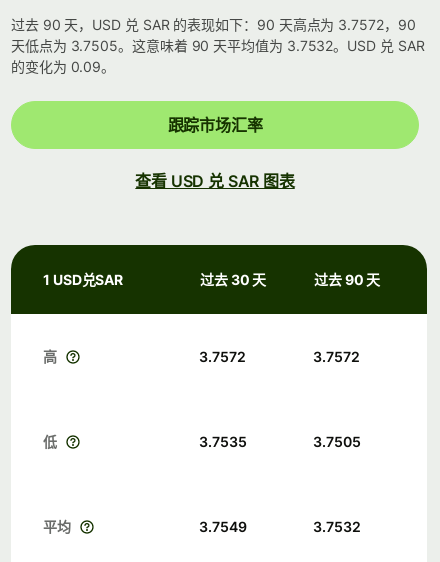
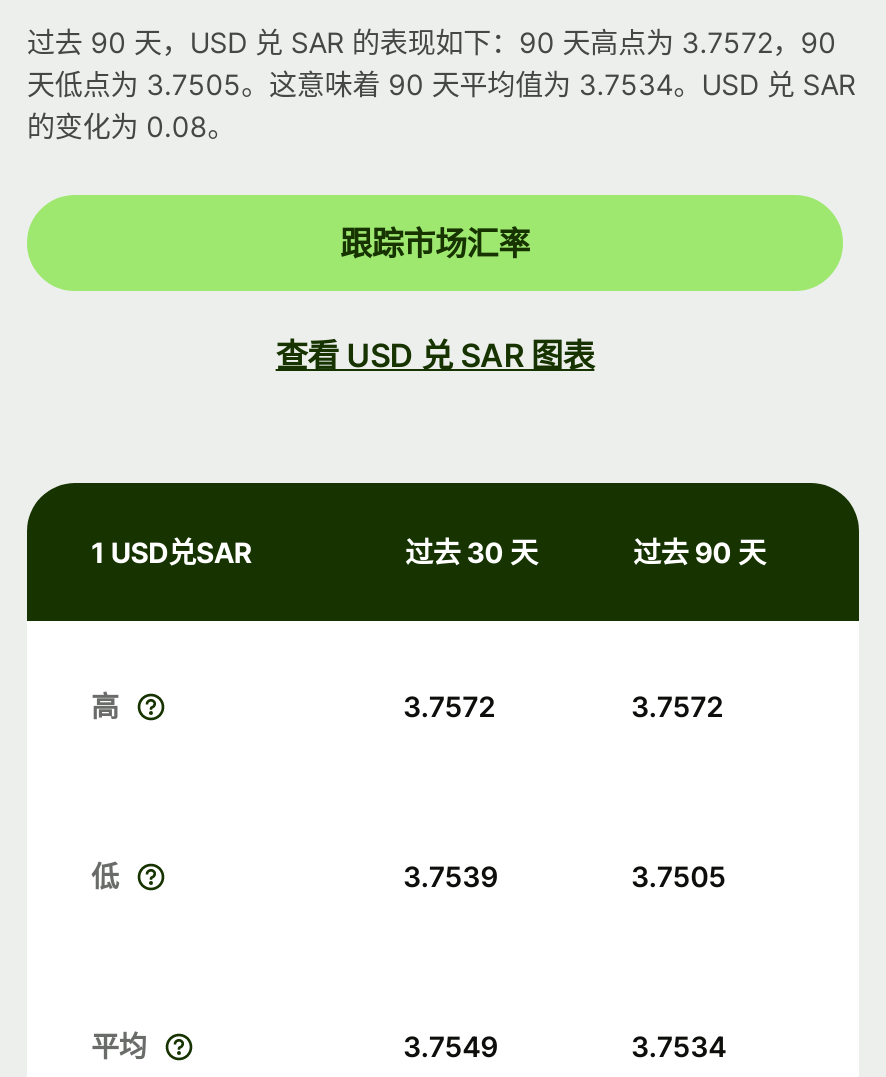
- 天低点为 3.7505。这意味着 90 天平均值为 3.7532。USD 兑 SAR
+ 天低点为 3.7505。这意味着 90 天平均值为 3.7534。USD 兑 SAR

- 的变化为 0.09。
+ 的变化为 0.08。

- 3.7535
+ 3.7539

- 3.7532
+ 3.7534
